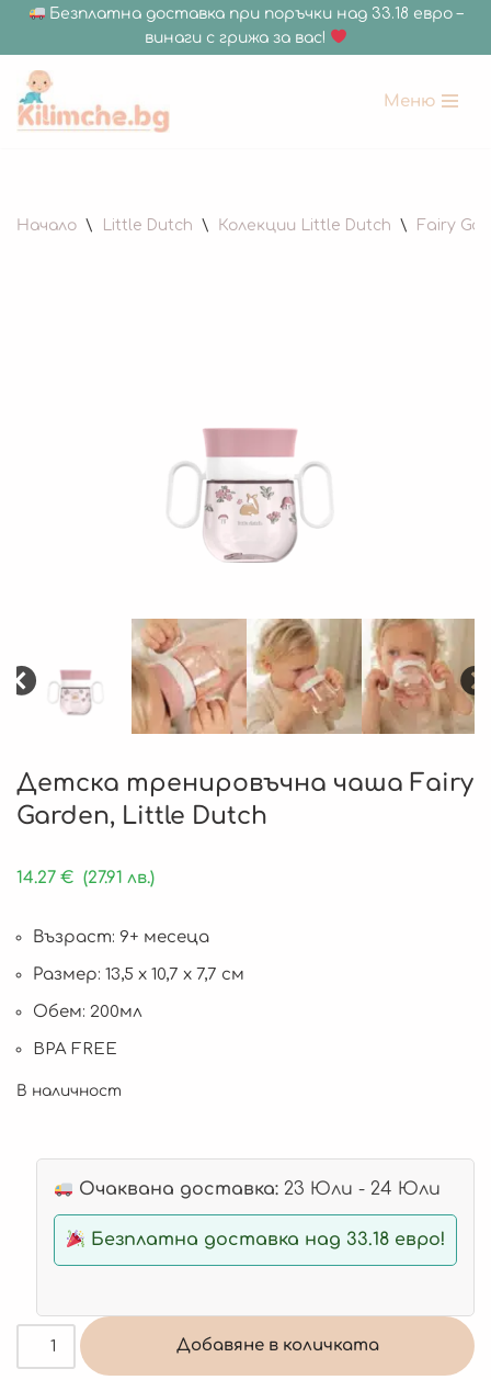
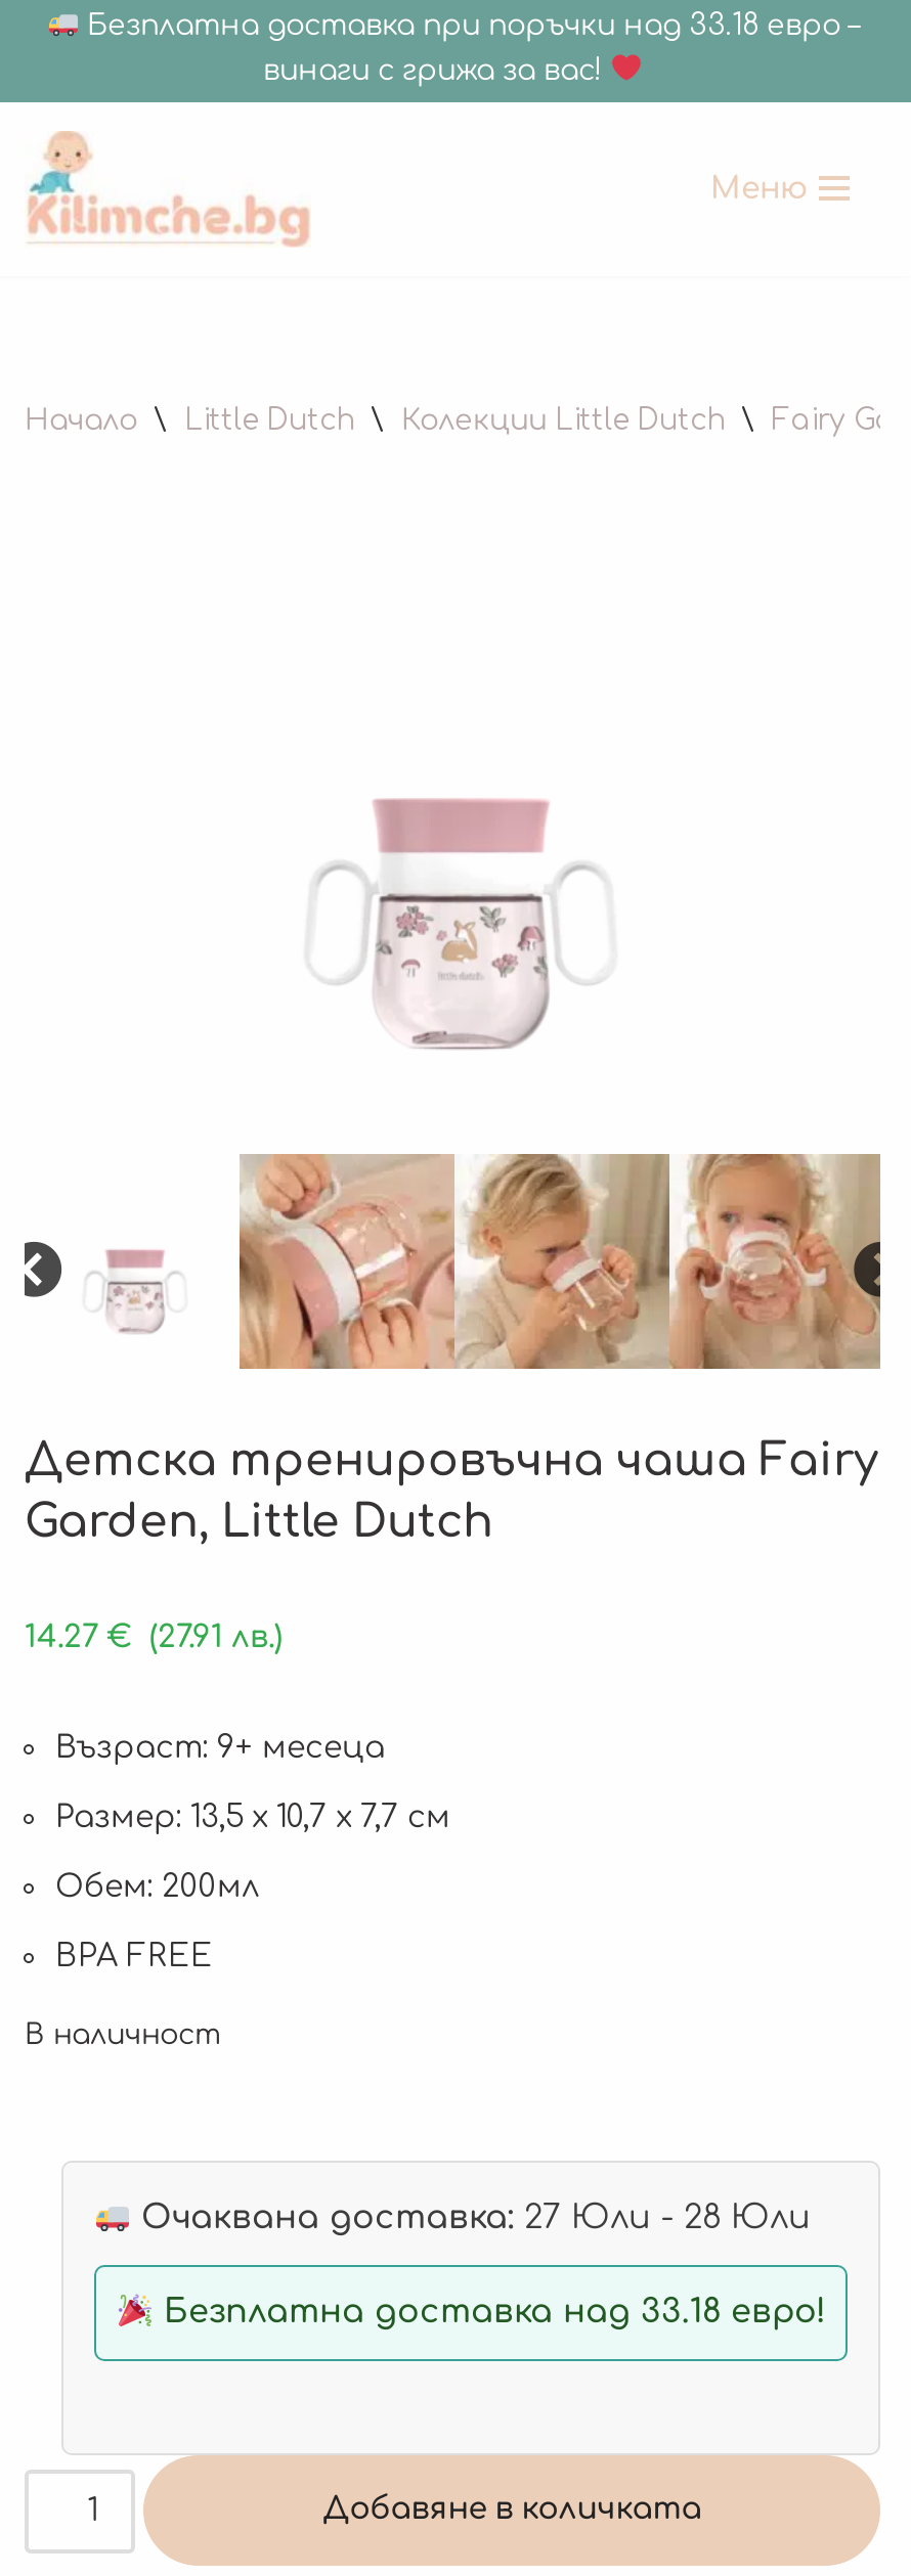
- Очаквана доставка: 23 Юли - 24 Юли
+ Очаквана доставка: 27 Юли - 28 Юли
